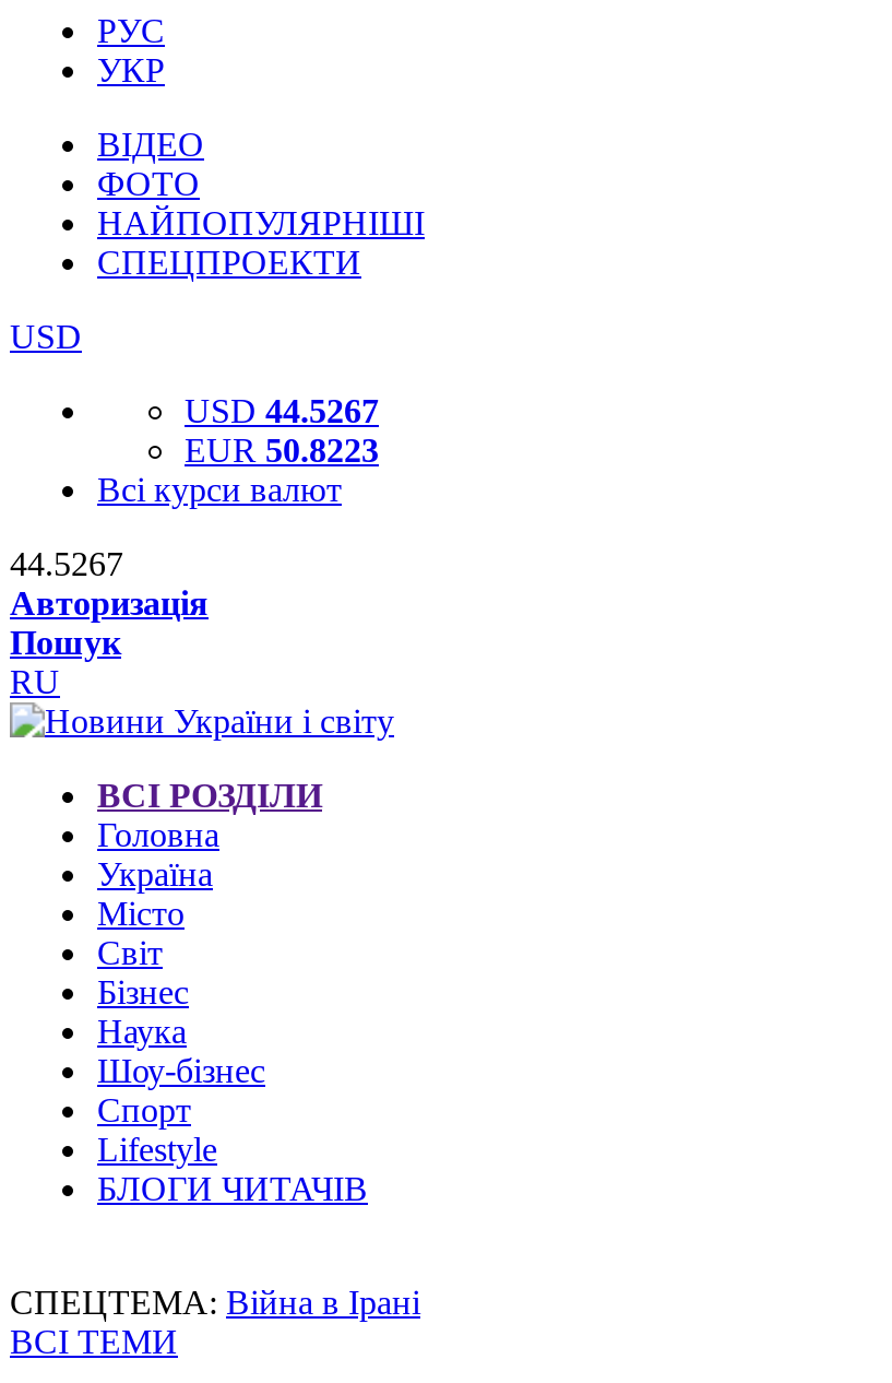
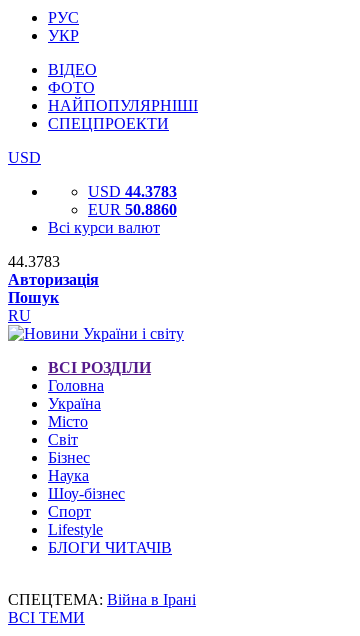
- USD 44.5267
+ USD 44.3783

- EUR 50.8223
+ EUR 50.8860

- 44.5267
+ 44.3783
